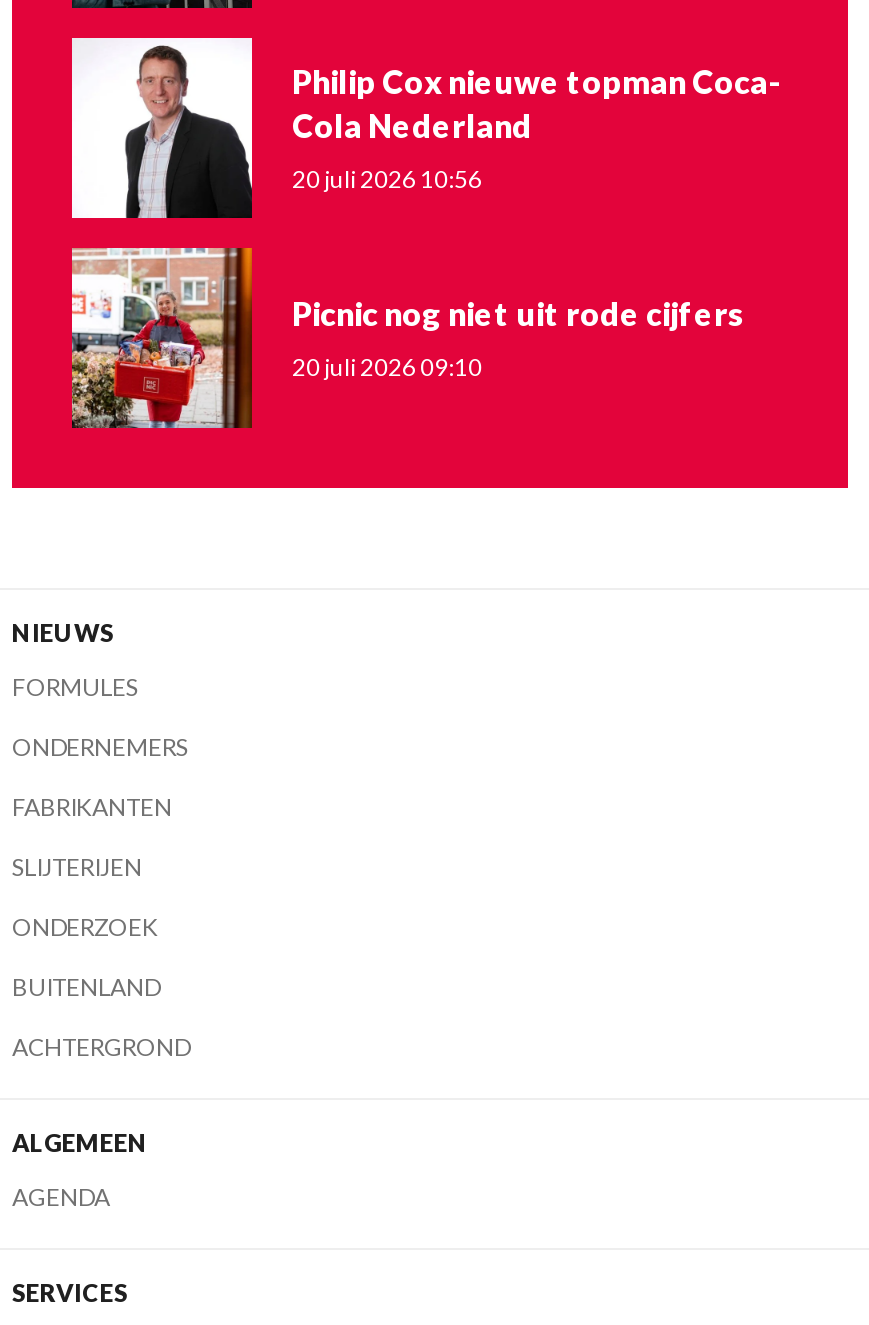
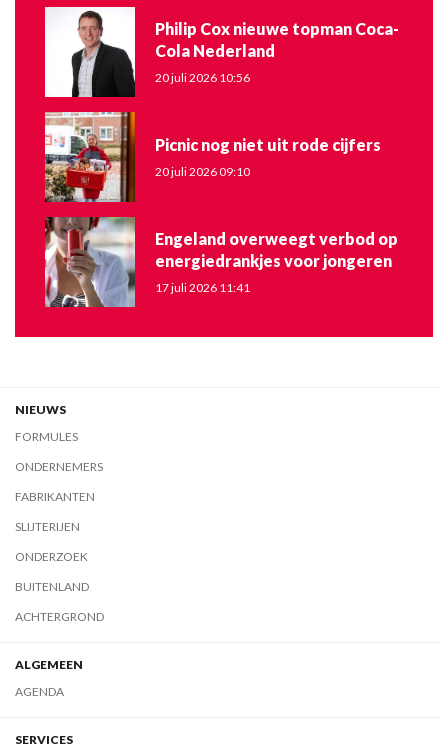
+ [image]
+ Engeland overweegt verbod op
+ energiedrankjes voor jongeren
+ 17 juli 2026 11:41
